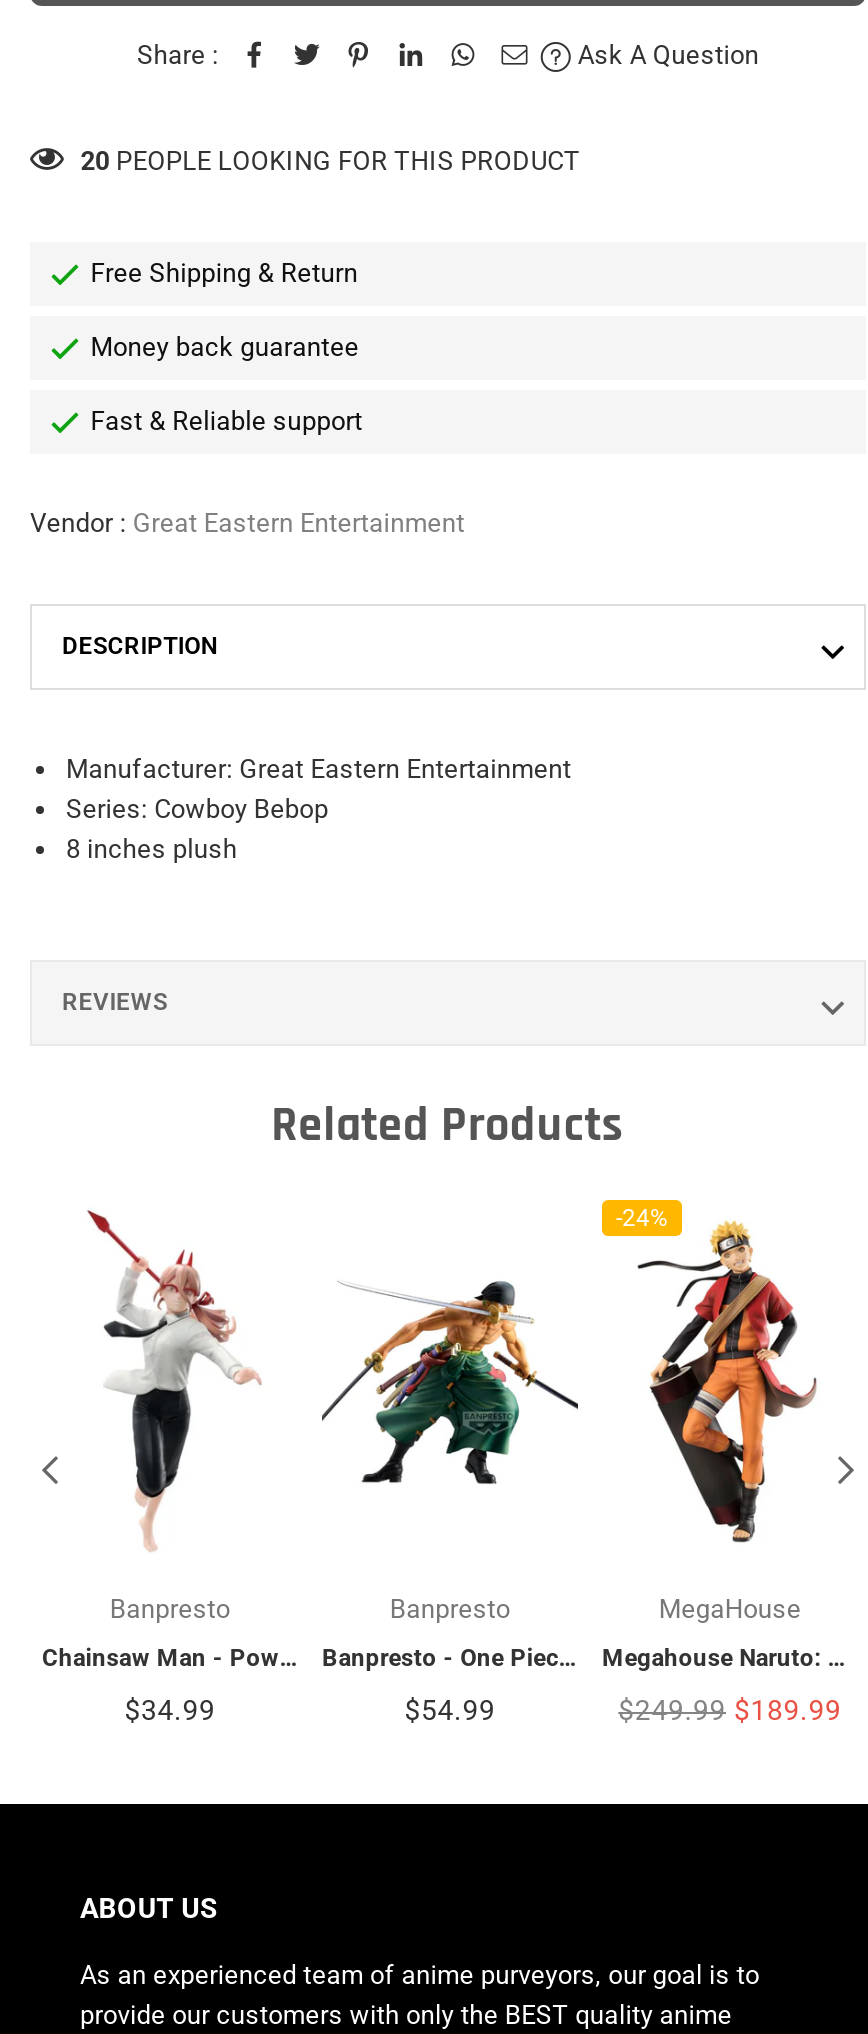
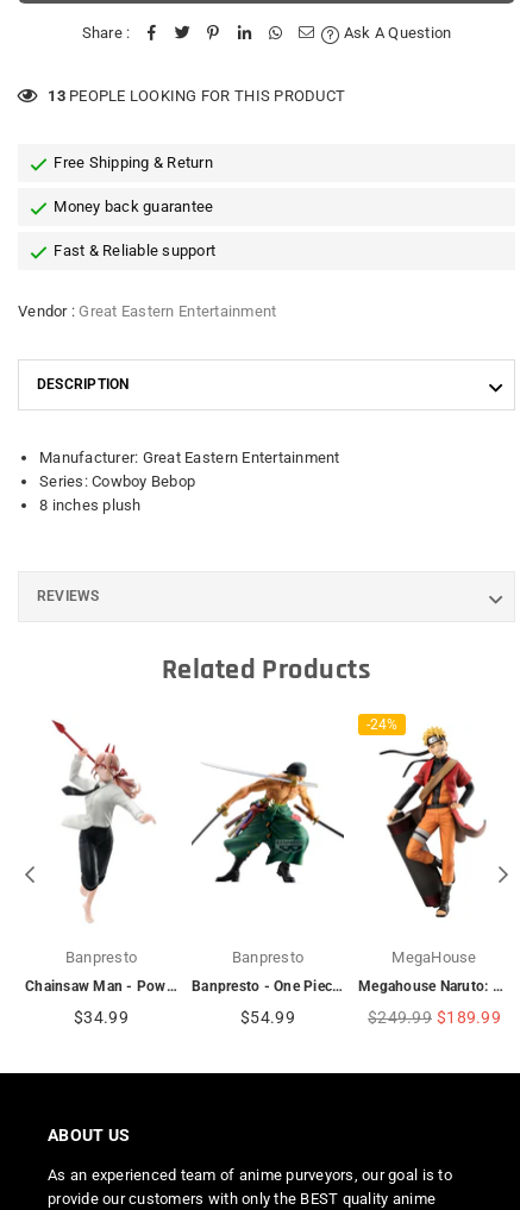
- 20 PEOPLE LOOKING FOR THIS PRODUCT
+ 13 PEOPLE LOOKING FOR THIS PRODUCT
